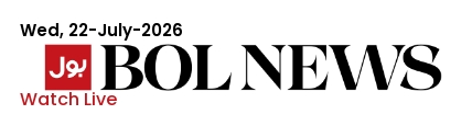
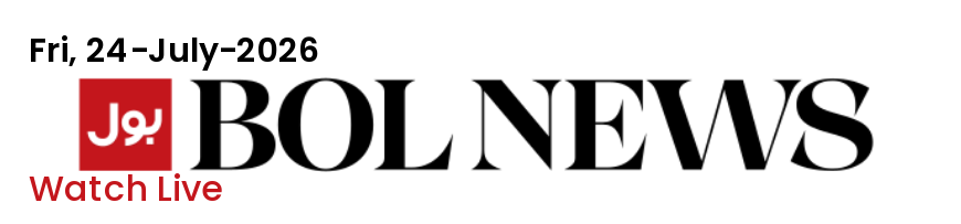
- Wed, 22-July-2026
+ Fri, 24-July-2026
